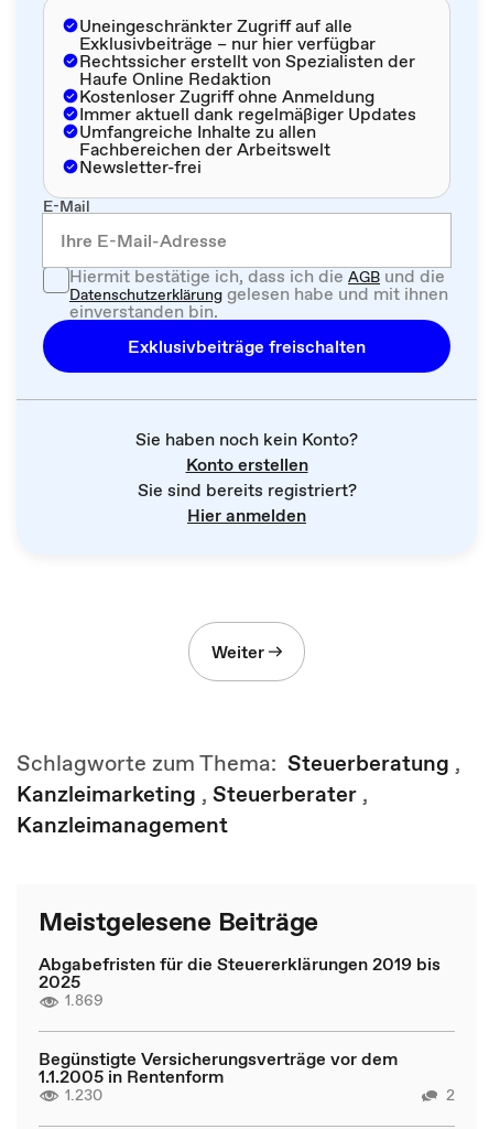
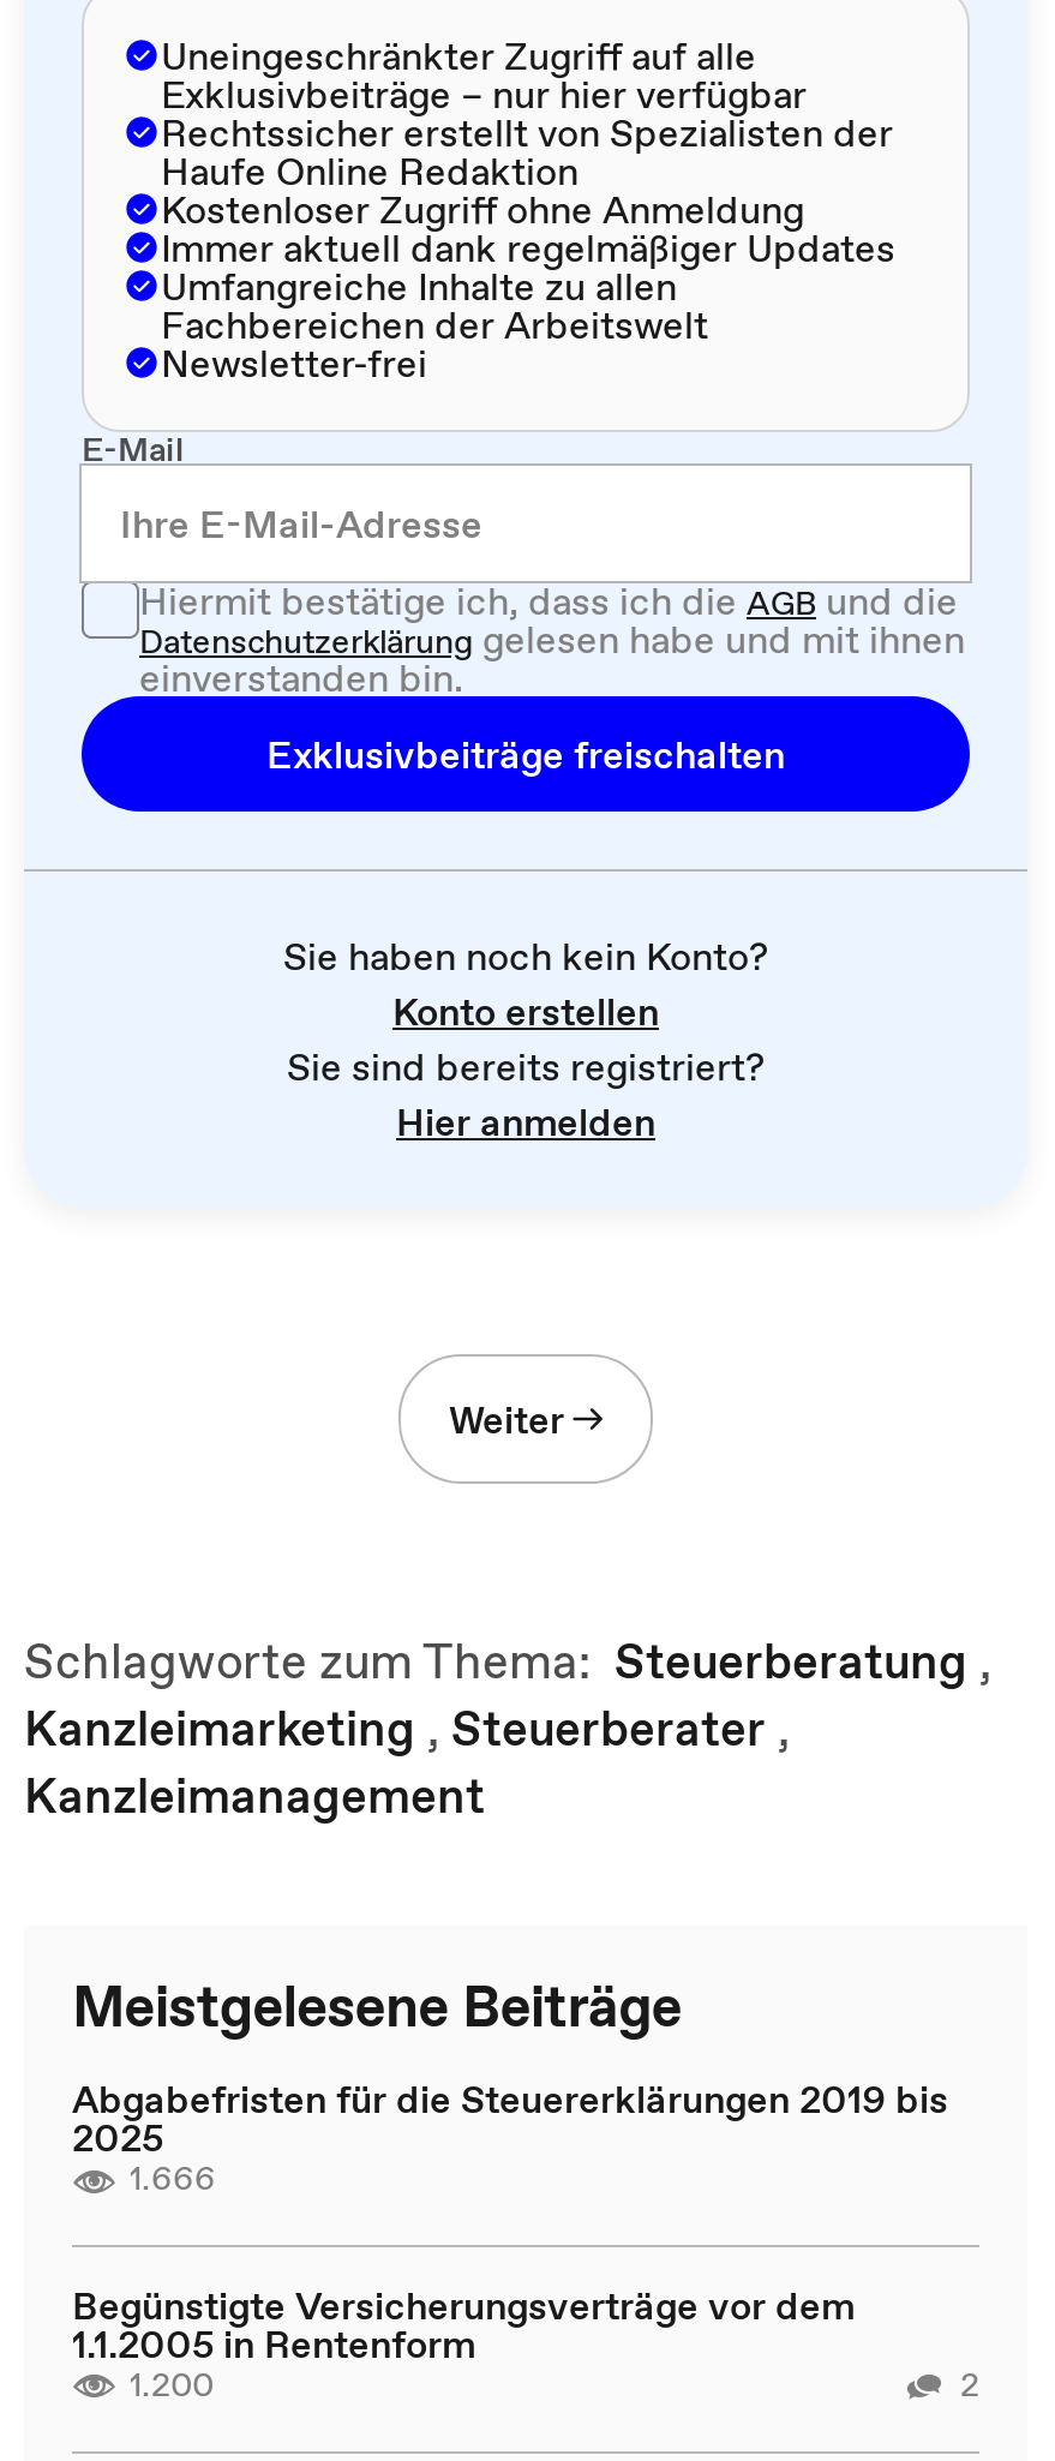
- 1.869
+ 1.666

- 1.230
+ 1.200
